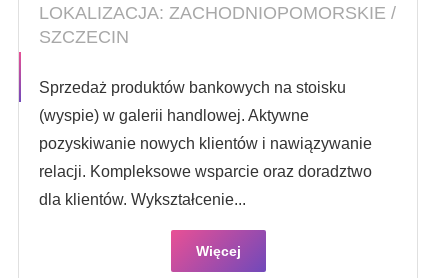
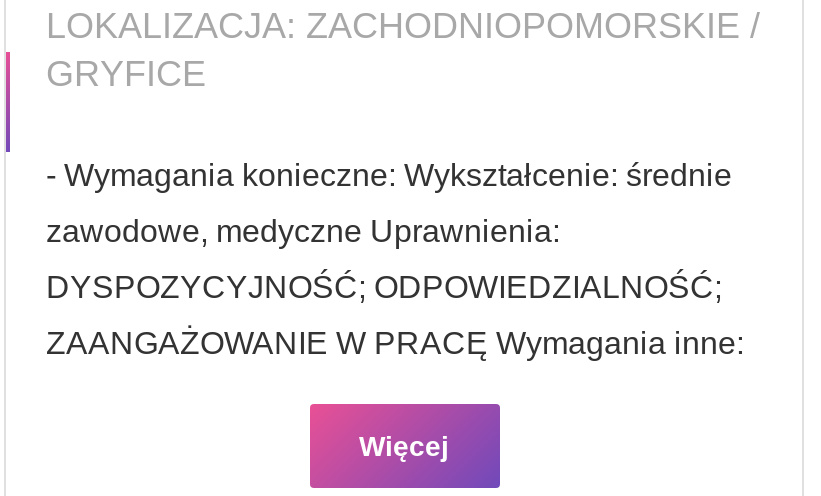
- SZCZECIN
- Sprzedaż produktów bankowych na stoisku
- (wyspie) w galerii handlowej. Aktywne
- pozyskiwanie nowych klientów i nawiązywanie
- relacji. Kompleksowe wsparcie oraz doradztwo
- dla klientów. Wykształcenie...
+ GRYFICE
+ - Wymagania konieczne: Wykształcenie: średnie
+ zawodowe, medyczne Uprawnienia:
+ DYSPOZYCYJNOŚĆ; ODPOWIEDZIALNOŚĆ;
+ ZAANGAŻOWANIE W PRACĘ Wymagania inne:
